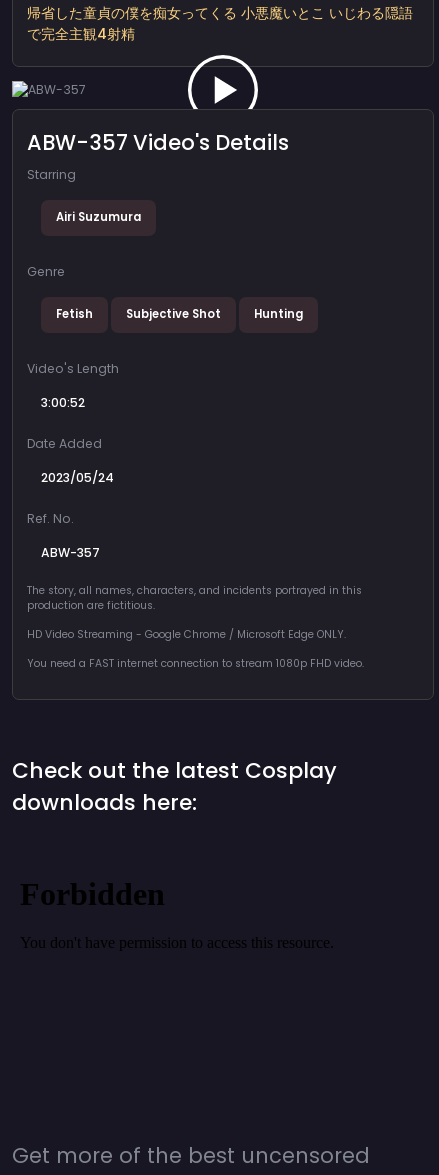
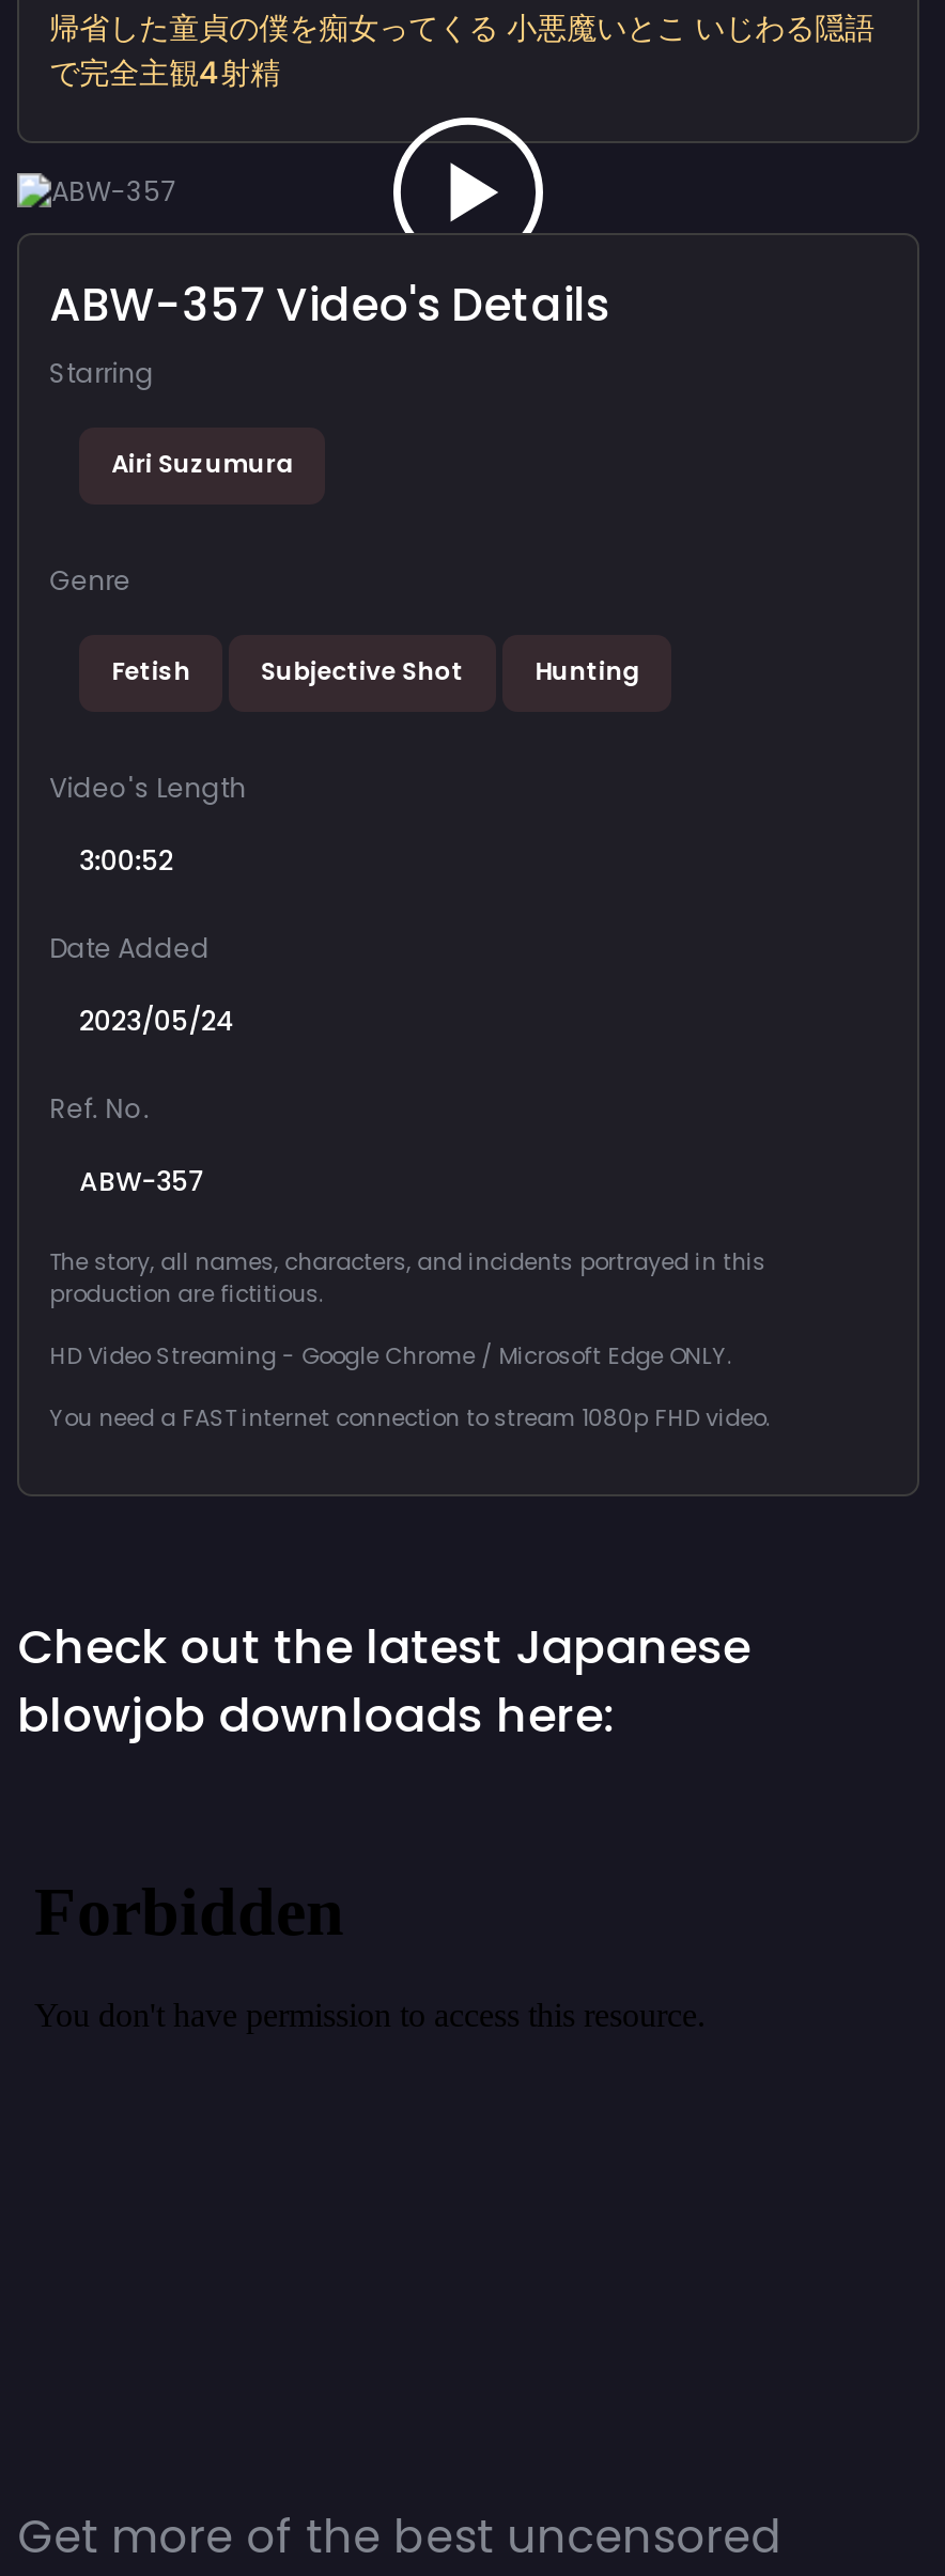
- Check out the latest Cosplay
- downloads here:
+ Check out the latest Japanese
+ blowjob downloads here:
